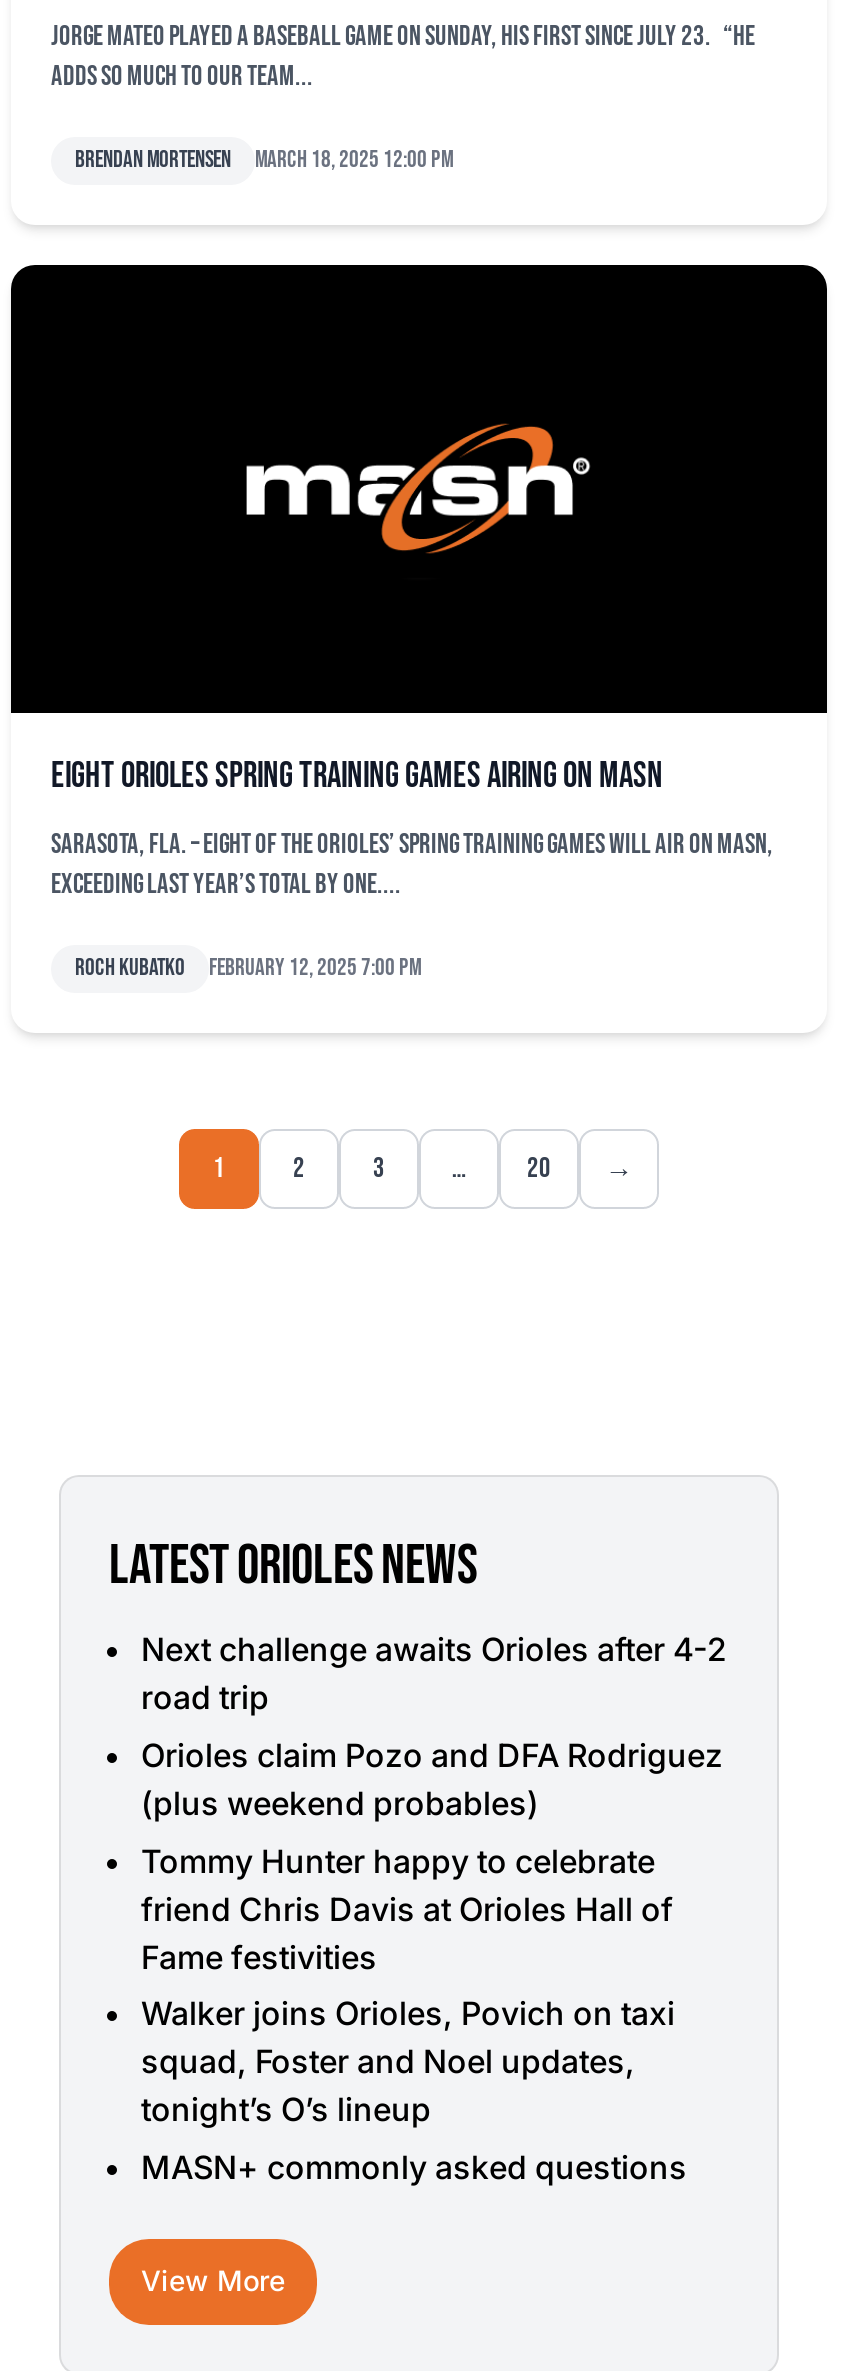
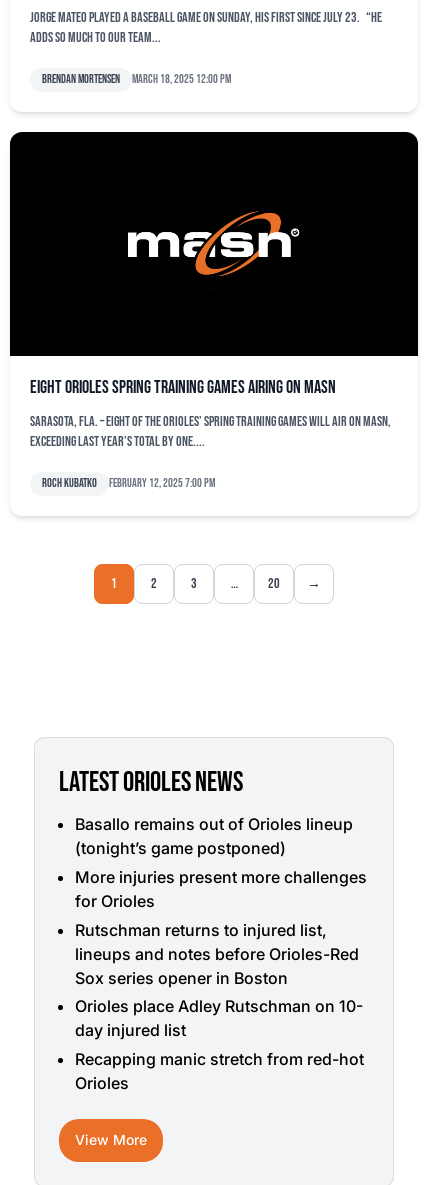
- Next challenge awaits Orioles after 4-2
- road trip
- Orioles claim Pozo and DFA Rodriguez
- (plus weekend probables)
- Tommy Hunter happy to celebrate
- friend Chris Davis at Orioles Hall of
- Fame festivities
- Walker joins Orioles, Povich on taxi
- squad, Foster and Noel updates,
- tonight’s O’s lineup
- MASN+ commonly asked questions
+ Basallo remains out of Orioles lineup
+ (tonight’s game postponed)
+ More injuries present more challenges
+ for Orioles
+ Rutschman returns to injured list,
+ lineups and notes before Orioles-Red
+ Sox series opener in Boston
+ Orioles place Adley Rutschman on 10-
+ day injured list
+ Recapping manic stretch from red-hot
+ Orioles
